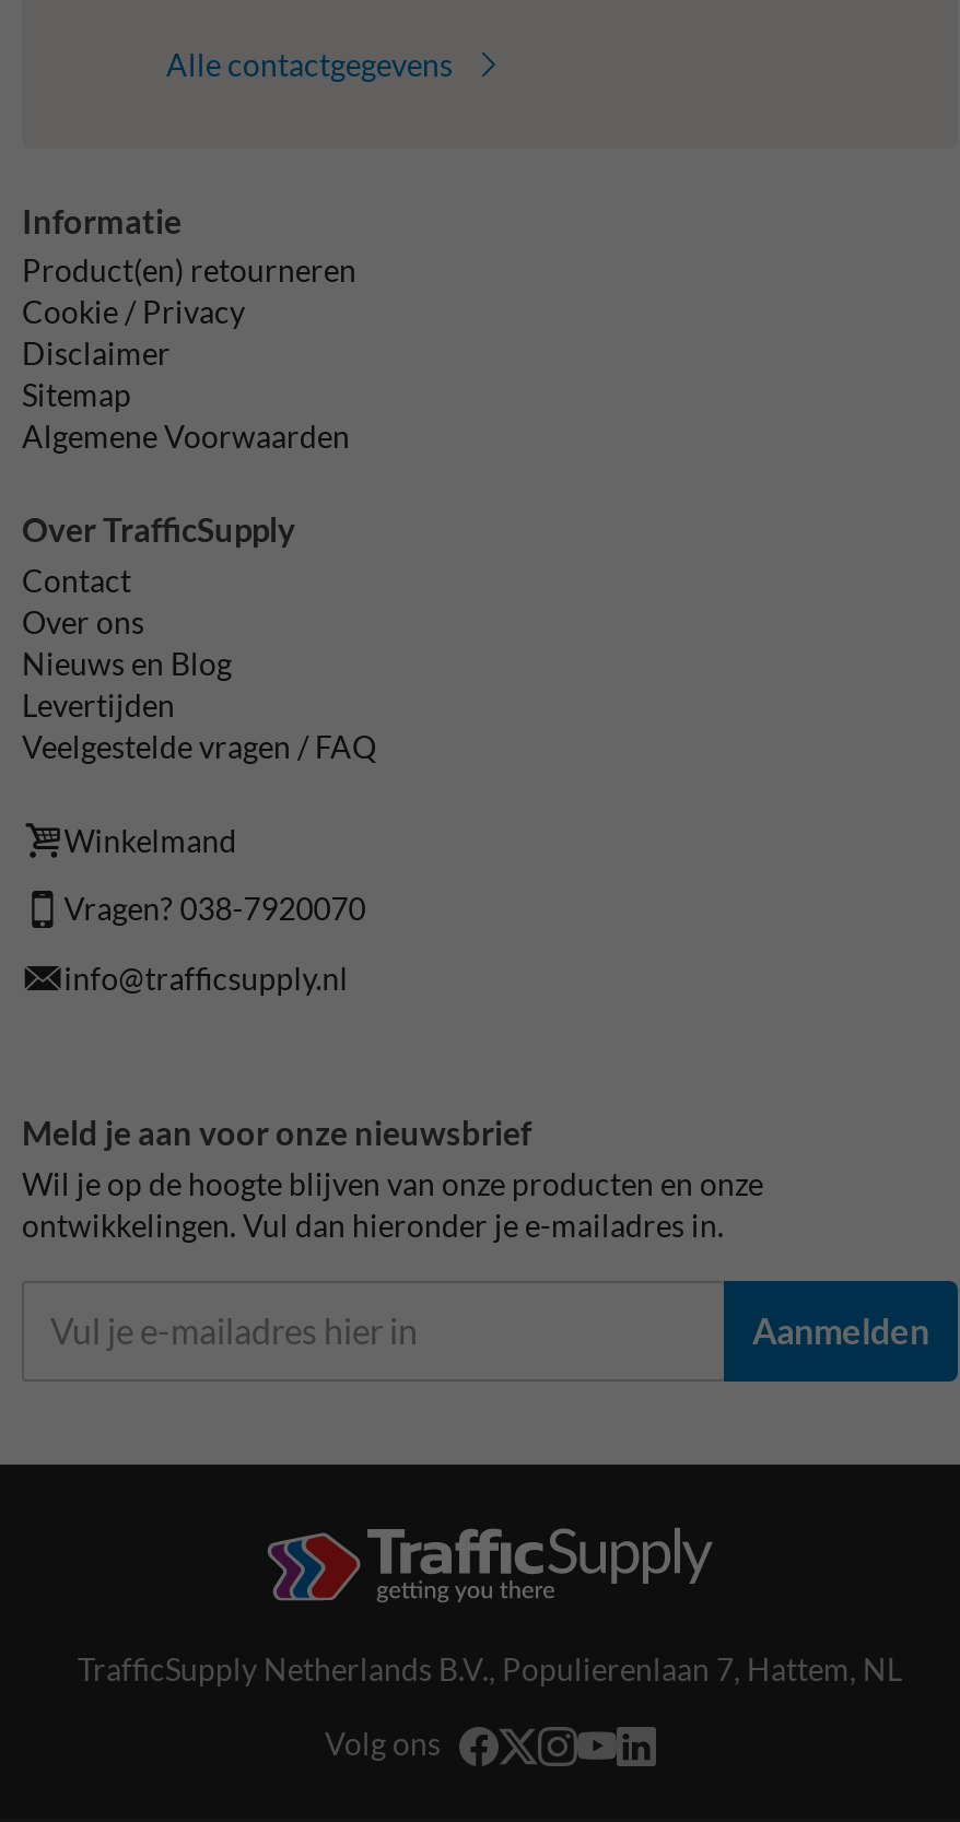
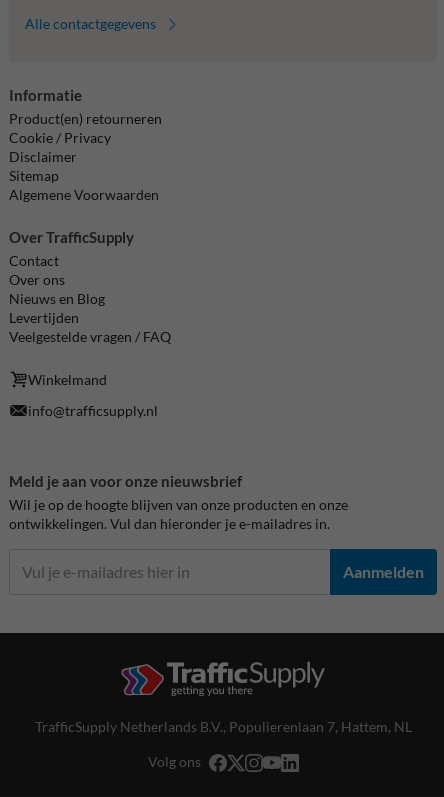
- Vragen? 038-7920070
